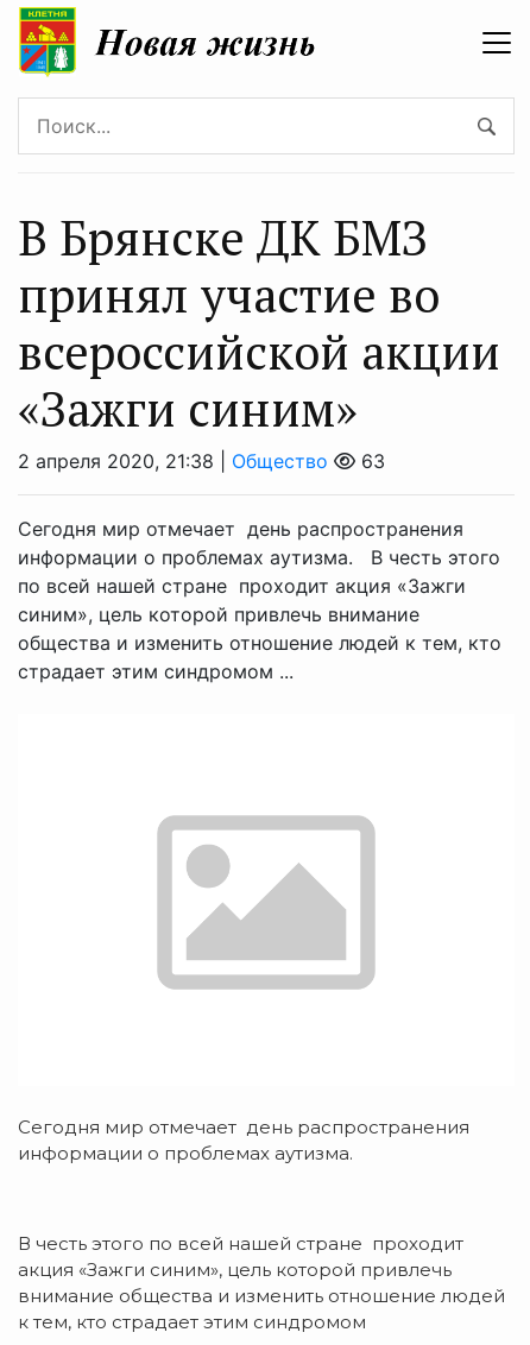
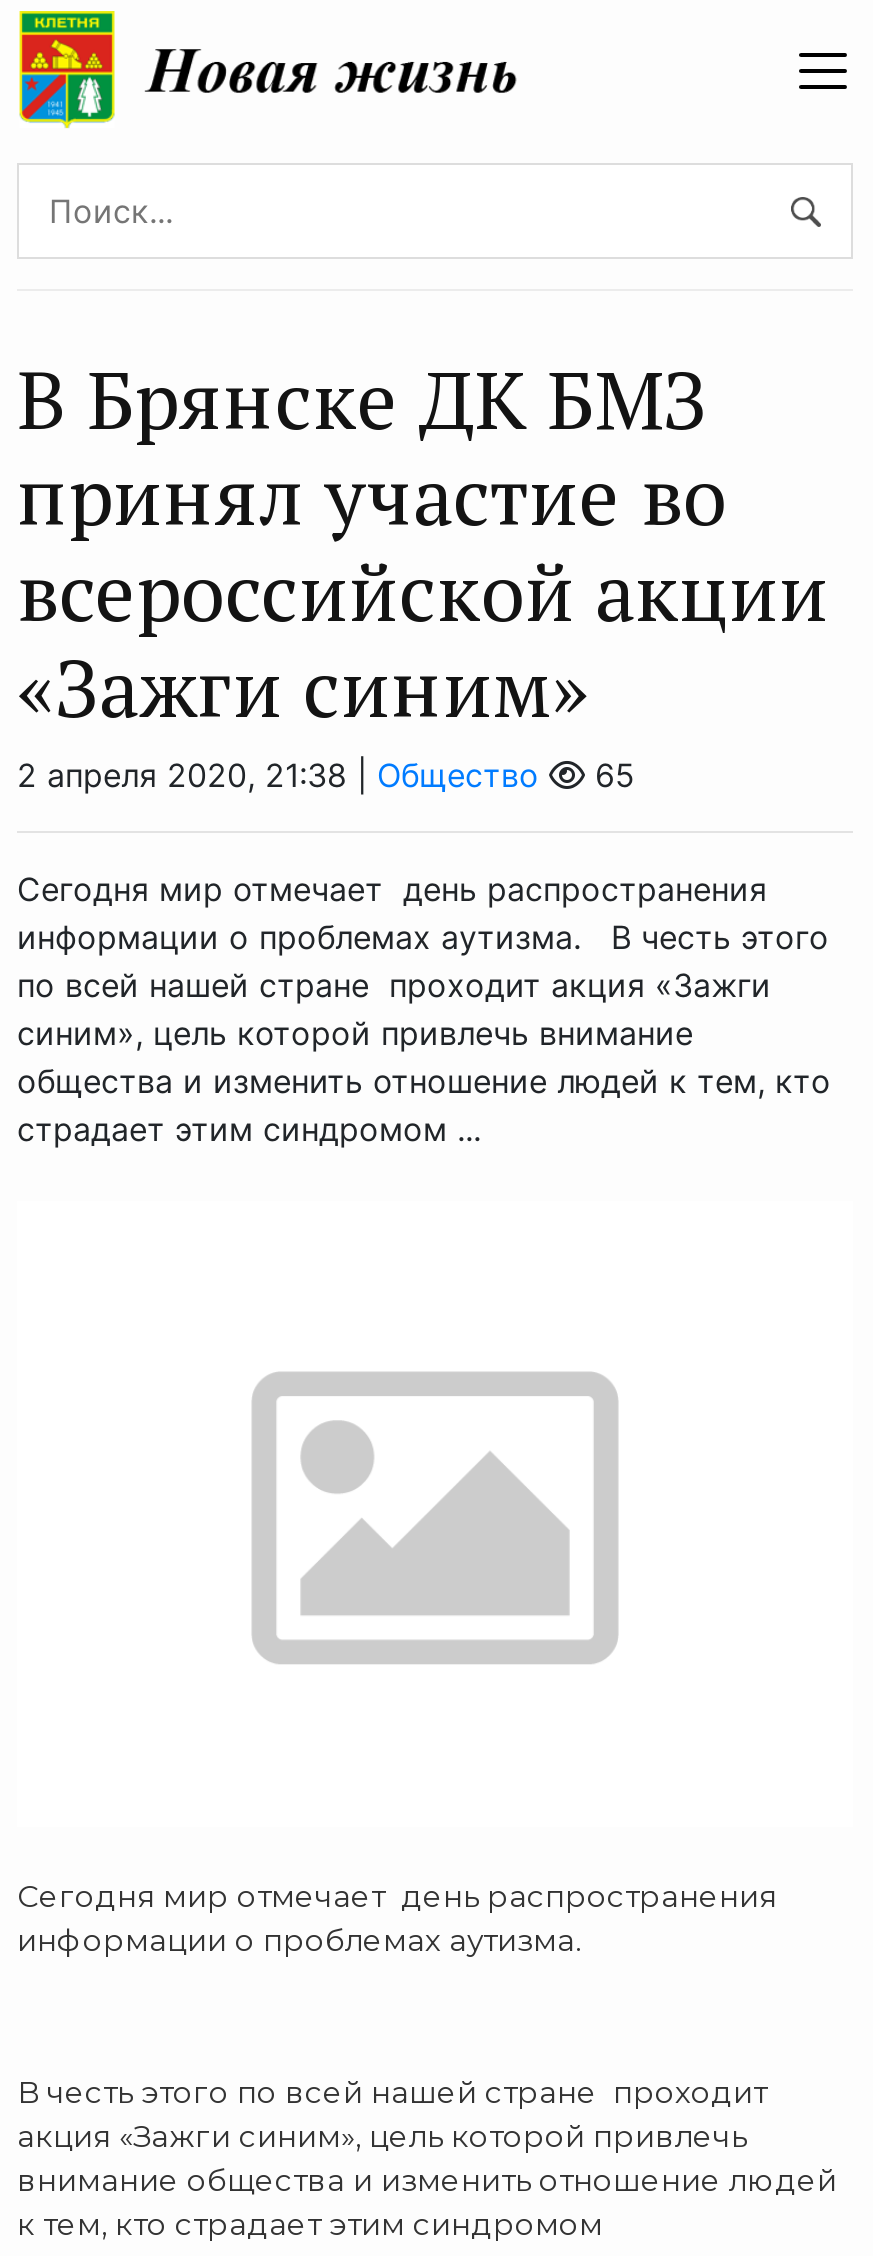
- 63
+ 65
